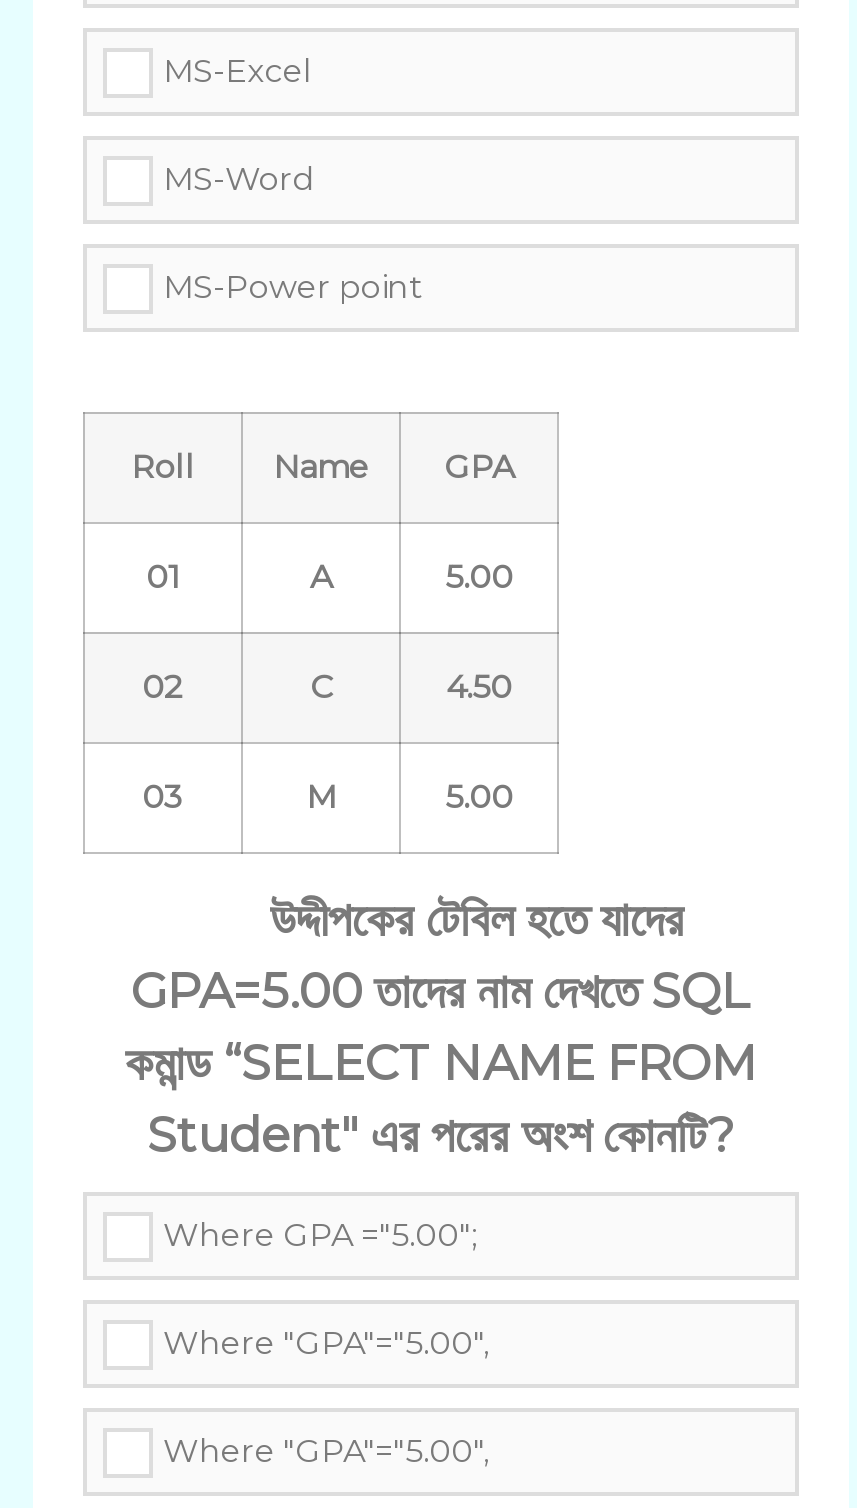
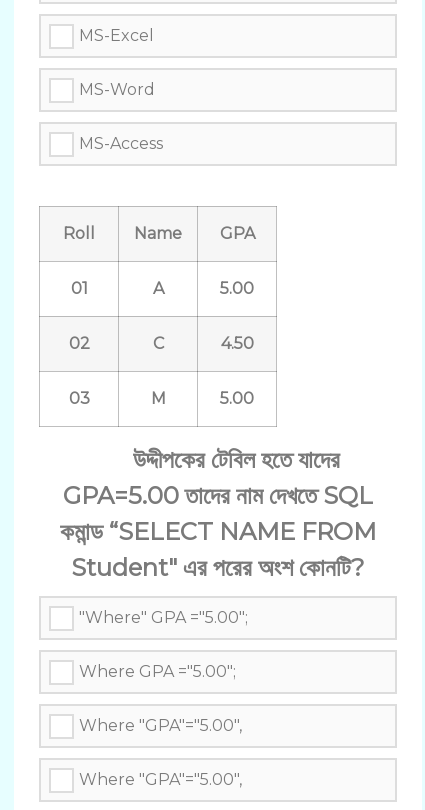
- MS-Power point
+ MS-Access

+ "Where" GPA ="5.00";
